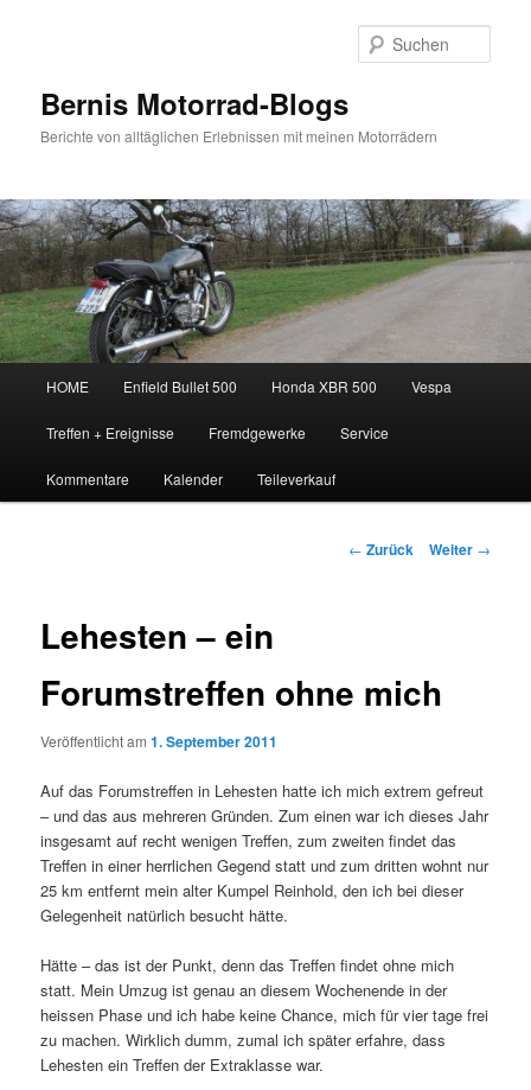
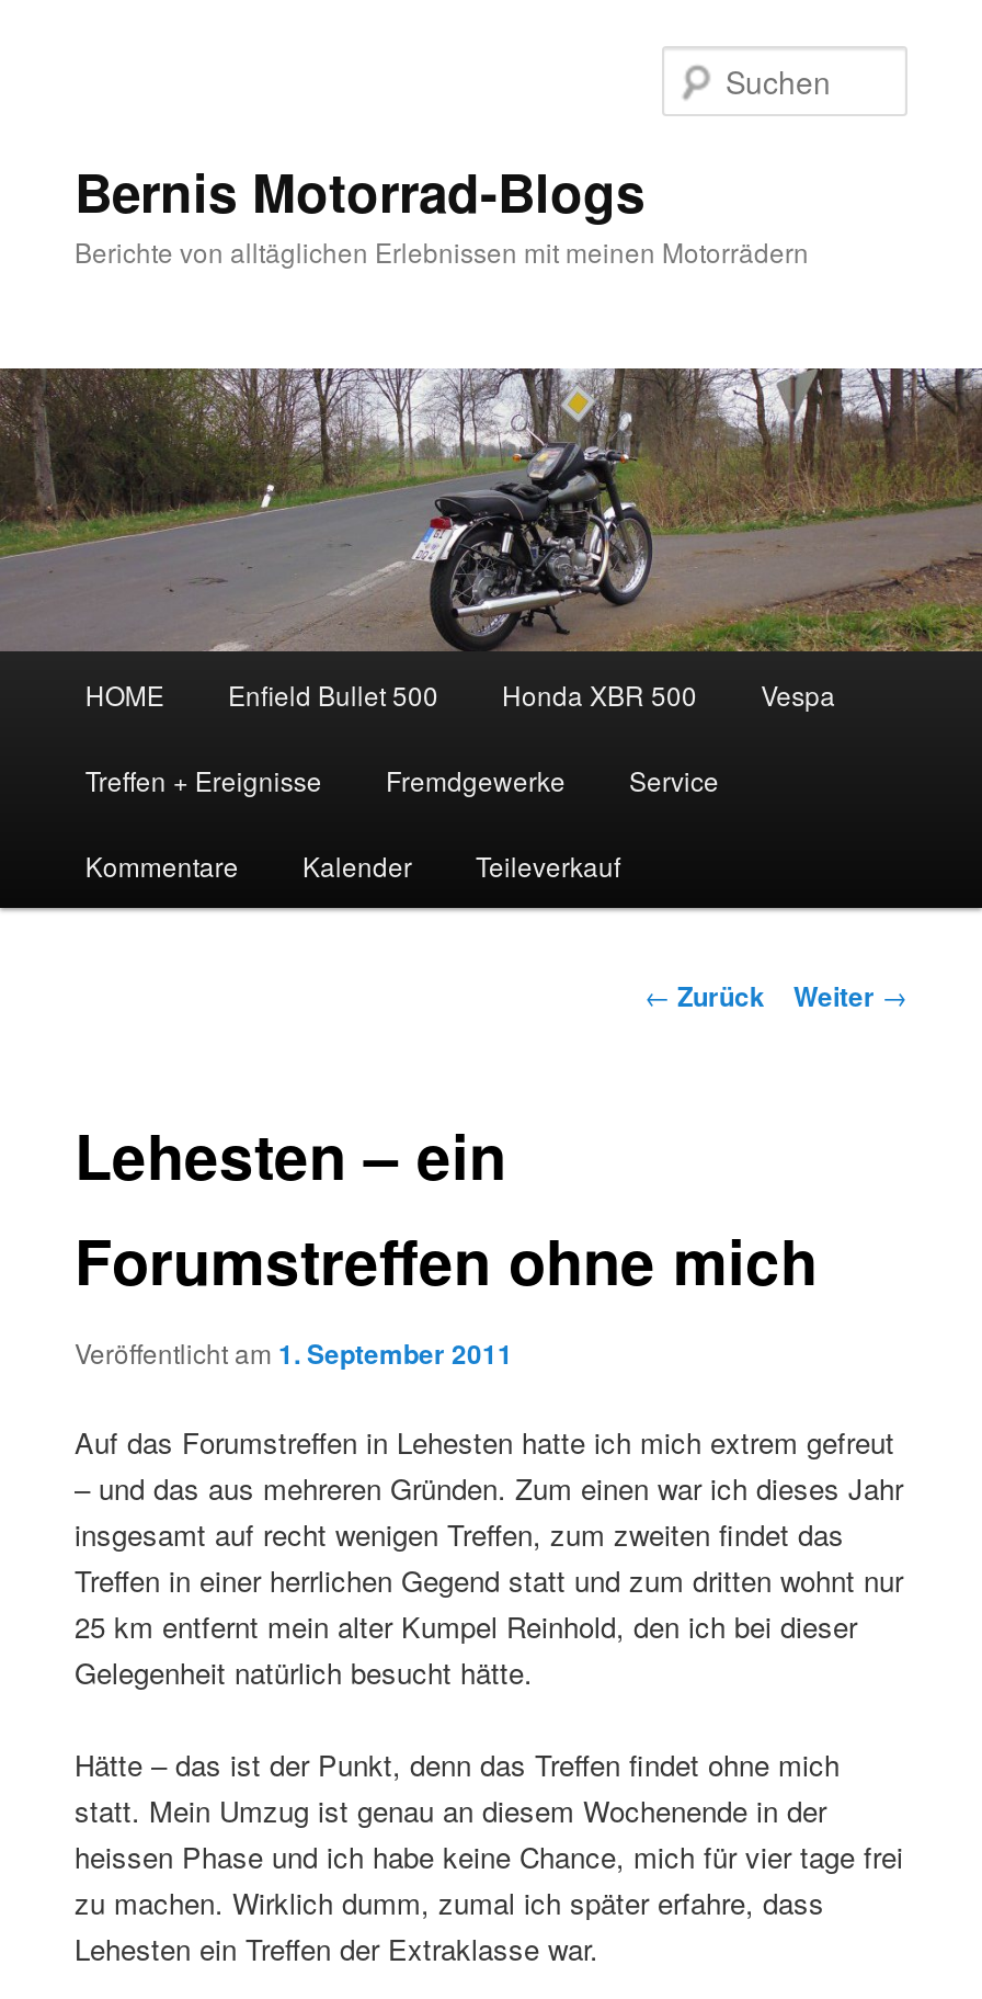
- [image]
+ [image]
